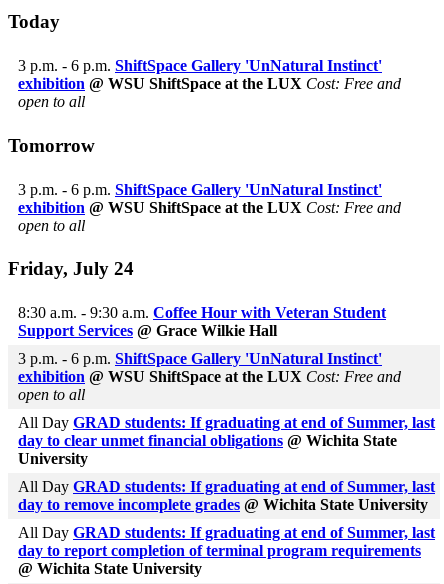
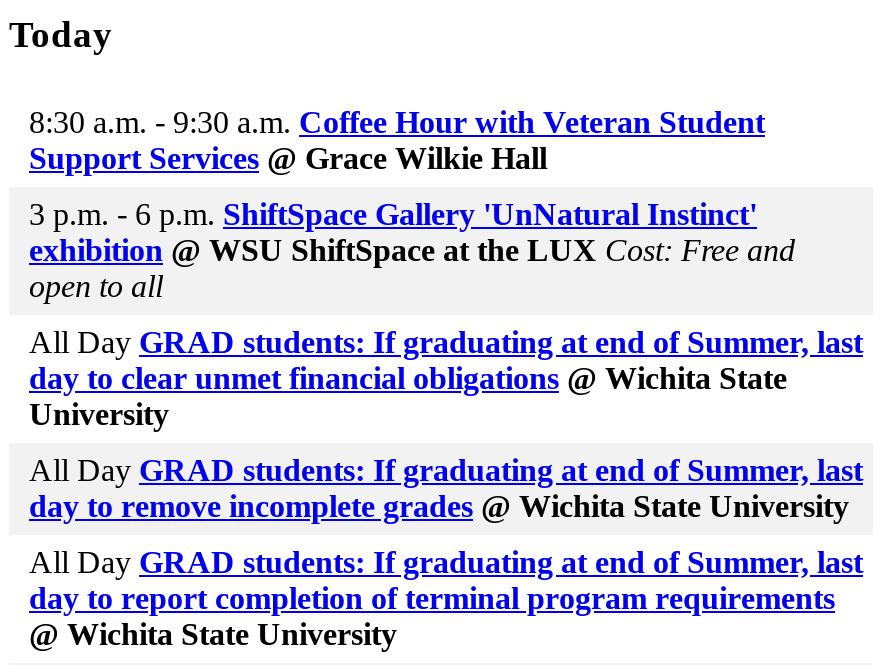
- 3 p.m. - 6 p.m. ShiftSpace Gallery 'UnNatural Instinct'
- exhibition @ WSU ShiftSpace at the LUX Cost: Free and
- open to all
- Tomorrow
- 3 p.m. - 6 p.m. ShiftSpace Gallery 'UnNatural Instinct'
- exhibition @ WSU ShiftSpace at the LUX Cost: Free and
- open to all
- Friday, July 24
